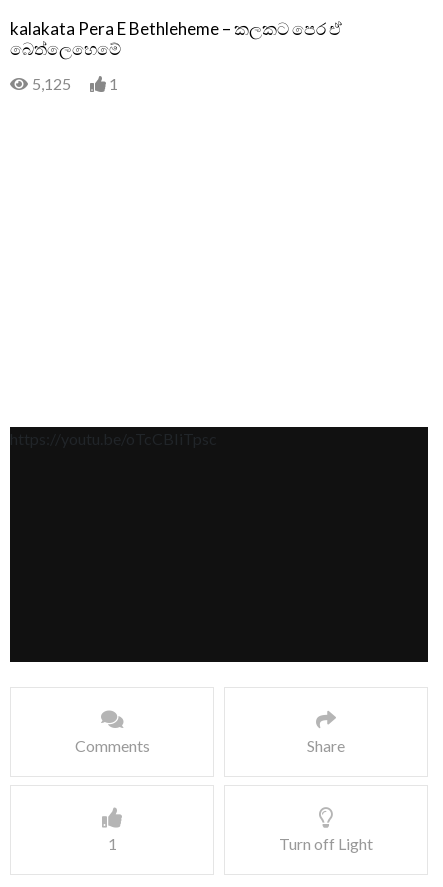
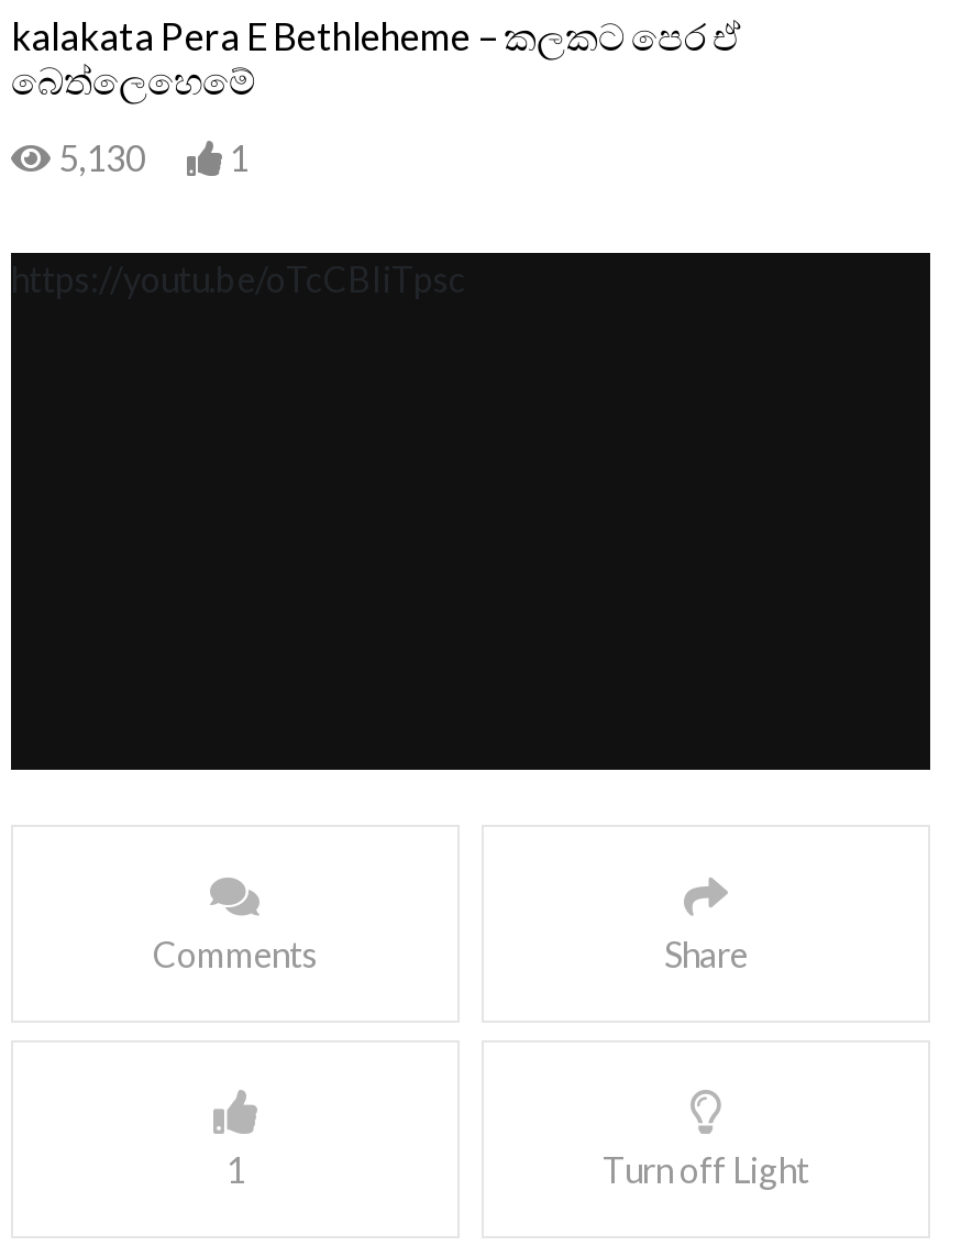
- 5,125 1
+ 5,130 1
